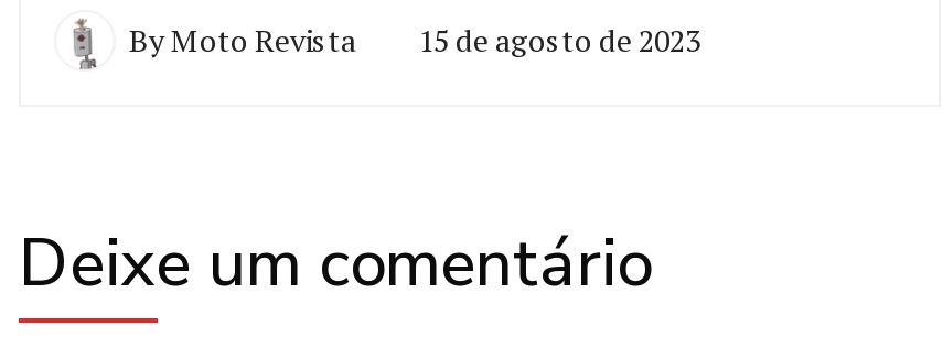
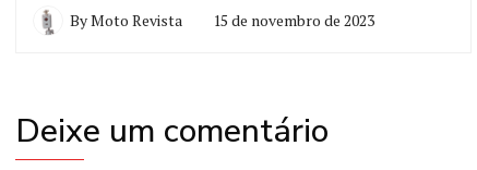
- 15 de agosto de 2023
+ 15 de novembro de 2023
